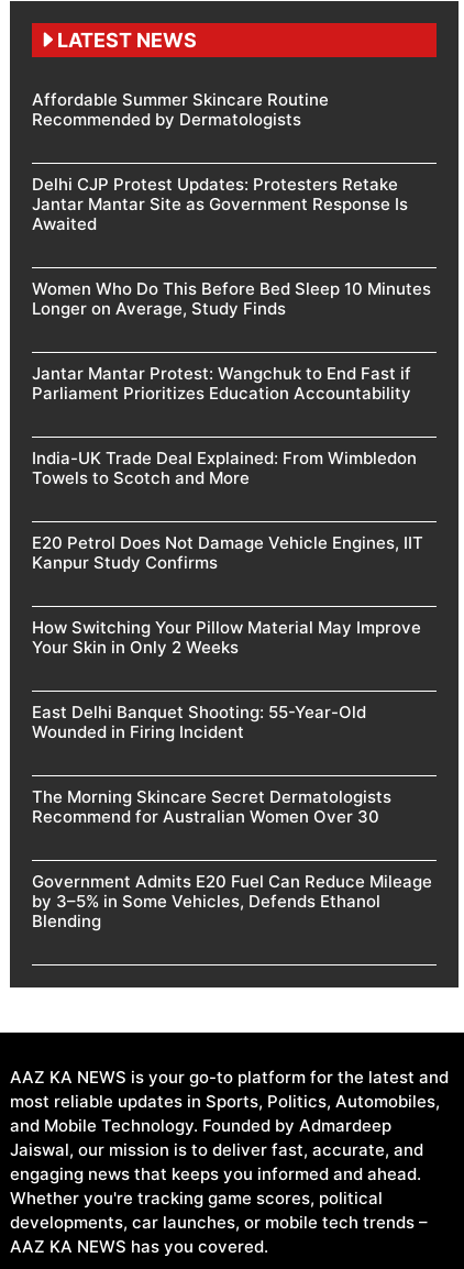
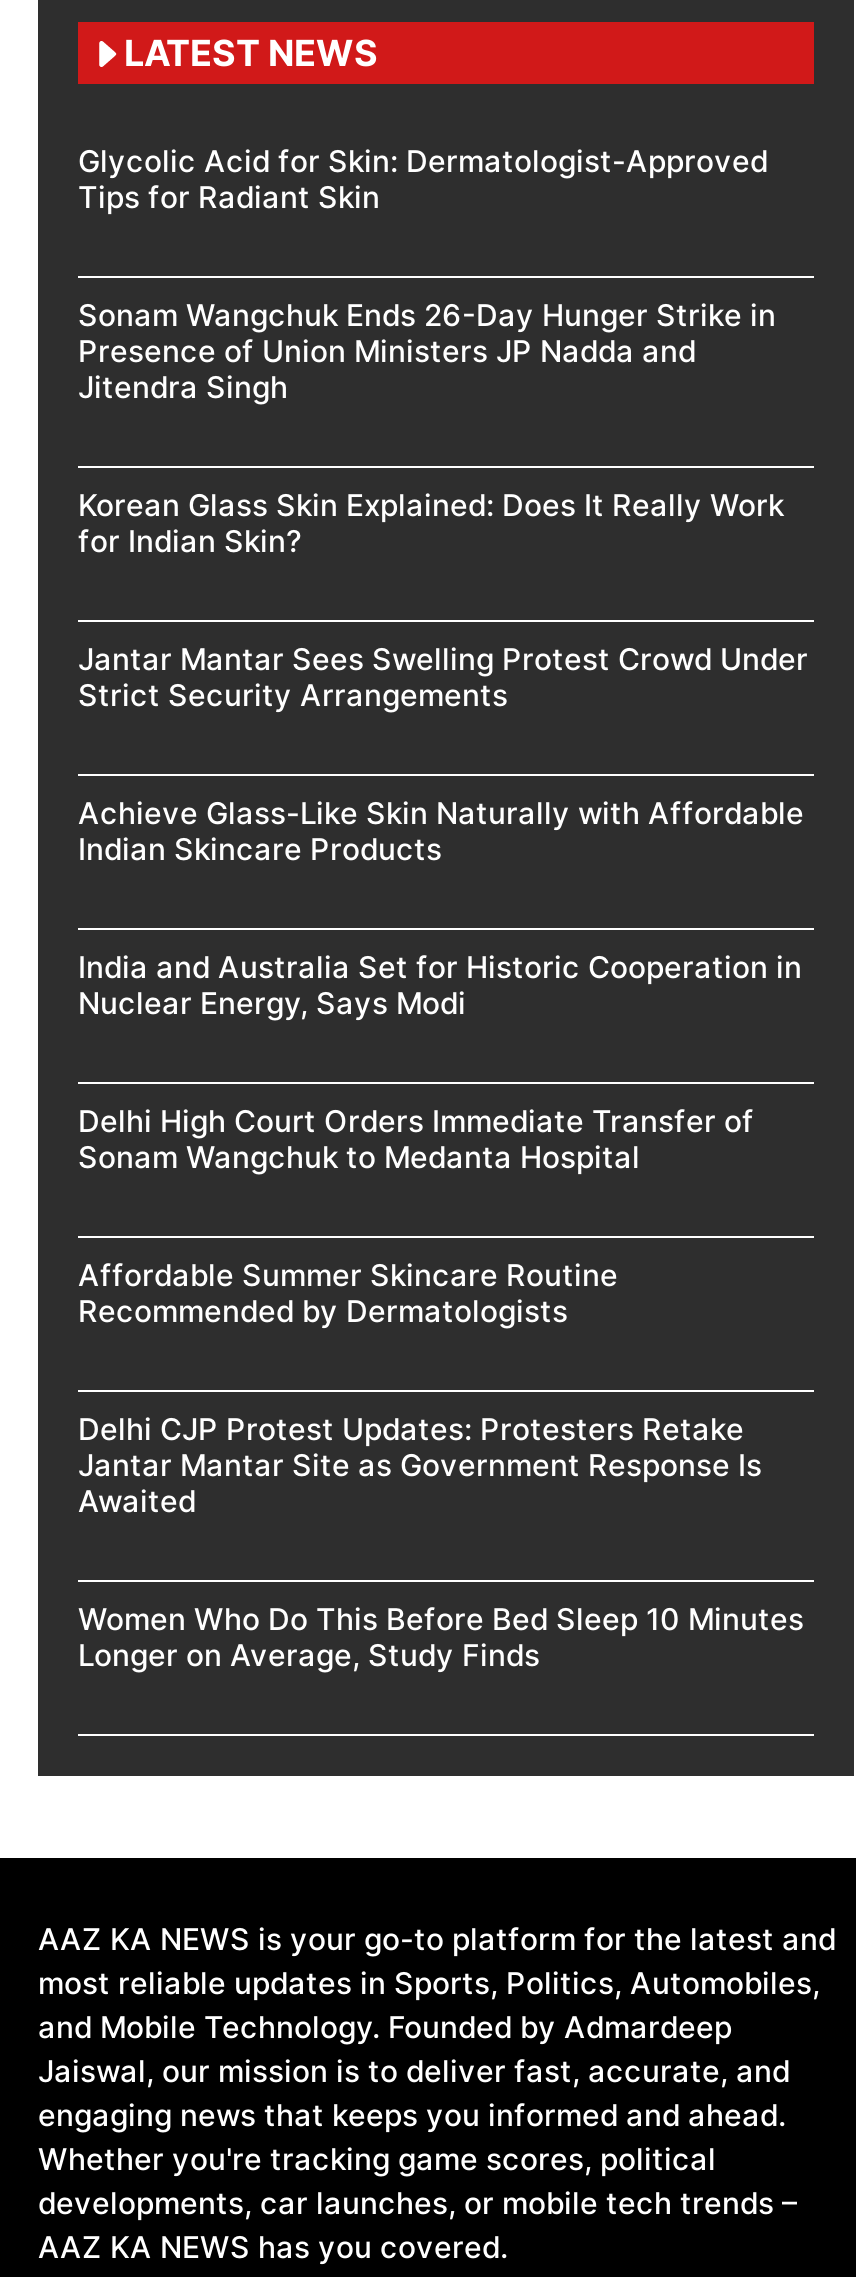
+ Glycolic Acid for Skin: Dermatologist-Approved
+ Tips for Radiant Skin
+ Sonam Wangchuk Ends 26-Day Hunger Strike in
+ Presence of Union Ministers JP Nadda and
+ Jitendra Singh
+ Korean Glass Skin Explained: Does It Really Work
+ for Indian Skin?
+ Jantar Mantar Sees Swelling Protest Crowd Under
+ Strict Security Arrangements
+ Achieve Glass-Like Skin Naturally with Affordable
+ Indian Skincare Products
+ India and Australia Set for Historic Cooperation in
+ Nuclear Energy, Says Modi
+ Delhi High Court Orders Immediate Transfer of
+ Sonam Wangchuk to Medanta Hospital

moved down: Affordable Summer Skincare Routine | Recommended by Dermatologists | Delhi CJP Protest Updates: Protesters Retake | Jantar Mantar Site as Government Response Is | Awaited | Women Who Do This Before Bed Sleep 10 Minutes | Longer on Average, Study Finds

- Jantar Mantar Protest: Wangchuk to End Fast if
- Parliament Prioritizes Education Accountability
- India-UK Trade Deal Explained: From Wimbledon
- Towels to Scotch and More
- E20 Petrol Does Not Damage Vehicle Engines, IIT
- Kanpur Study Confirms
- How Switching Your Pillow Material May Improve
- Your Skin in Only 2 Weeks
- East Delhi Banquet Shooting: 55-Year-Old
- Wounded in Firing Incident
- The Morning Skincare Secret Dermatologists
- Recommend for Australian Women Over 30
- Government Admits E20 Fuel Can Reduce Mileage
- by 3–5% in Some Vehicles, Defends Ethanol
- Blending
